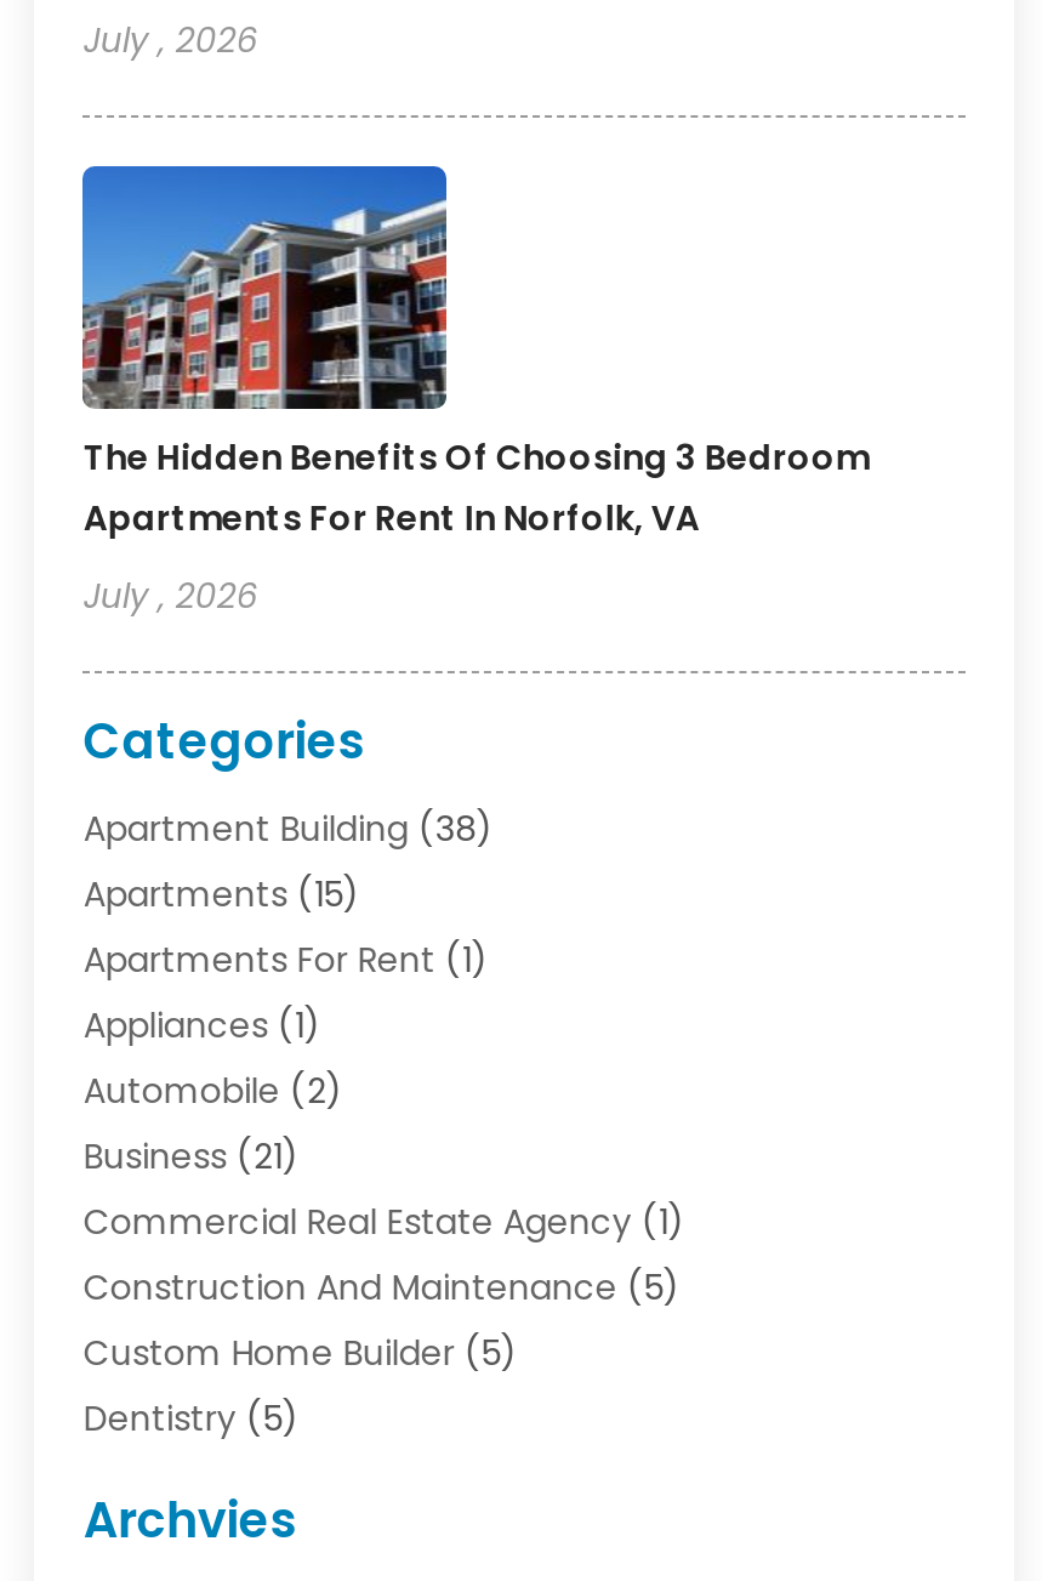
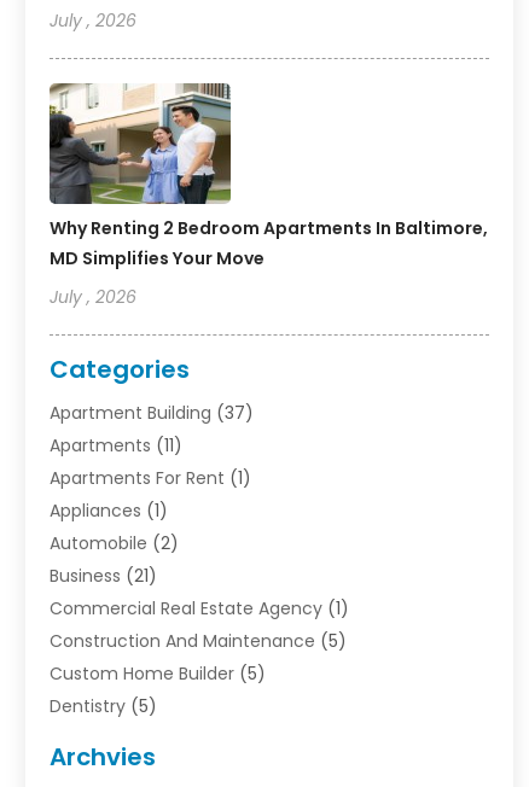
- [image]
- The Hidden Benefits Of Choosing 3 Bedroom
- Apartments For Rent In Norfolk, VA
+ [image]
+ Why Renting 2 Bedroom Apartments In Baltimore,
+ MD Simplifies Your Move

- Apartment Building (38)
+ Apartment Building (37)

- Apartments (15)
+ Apartments (11)
